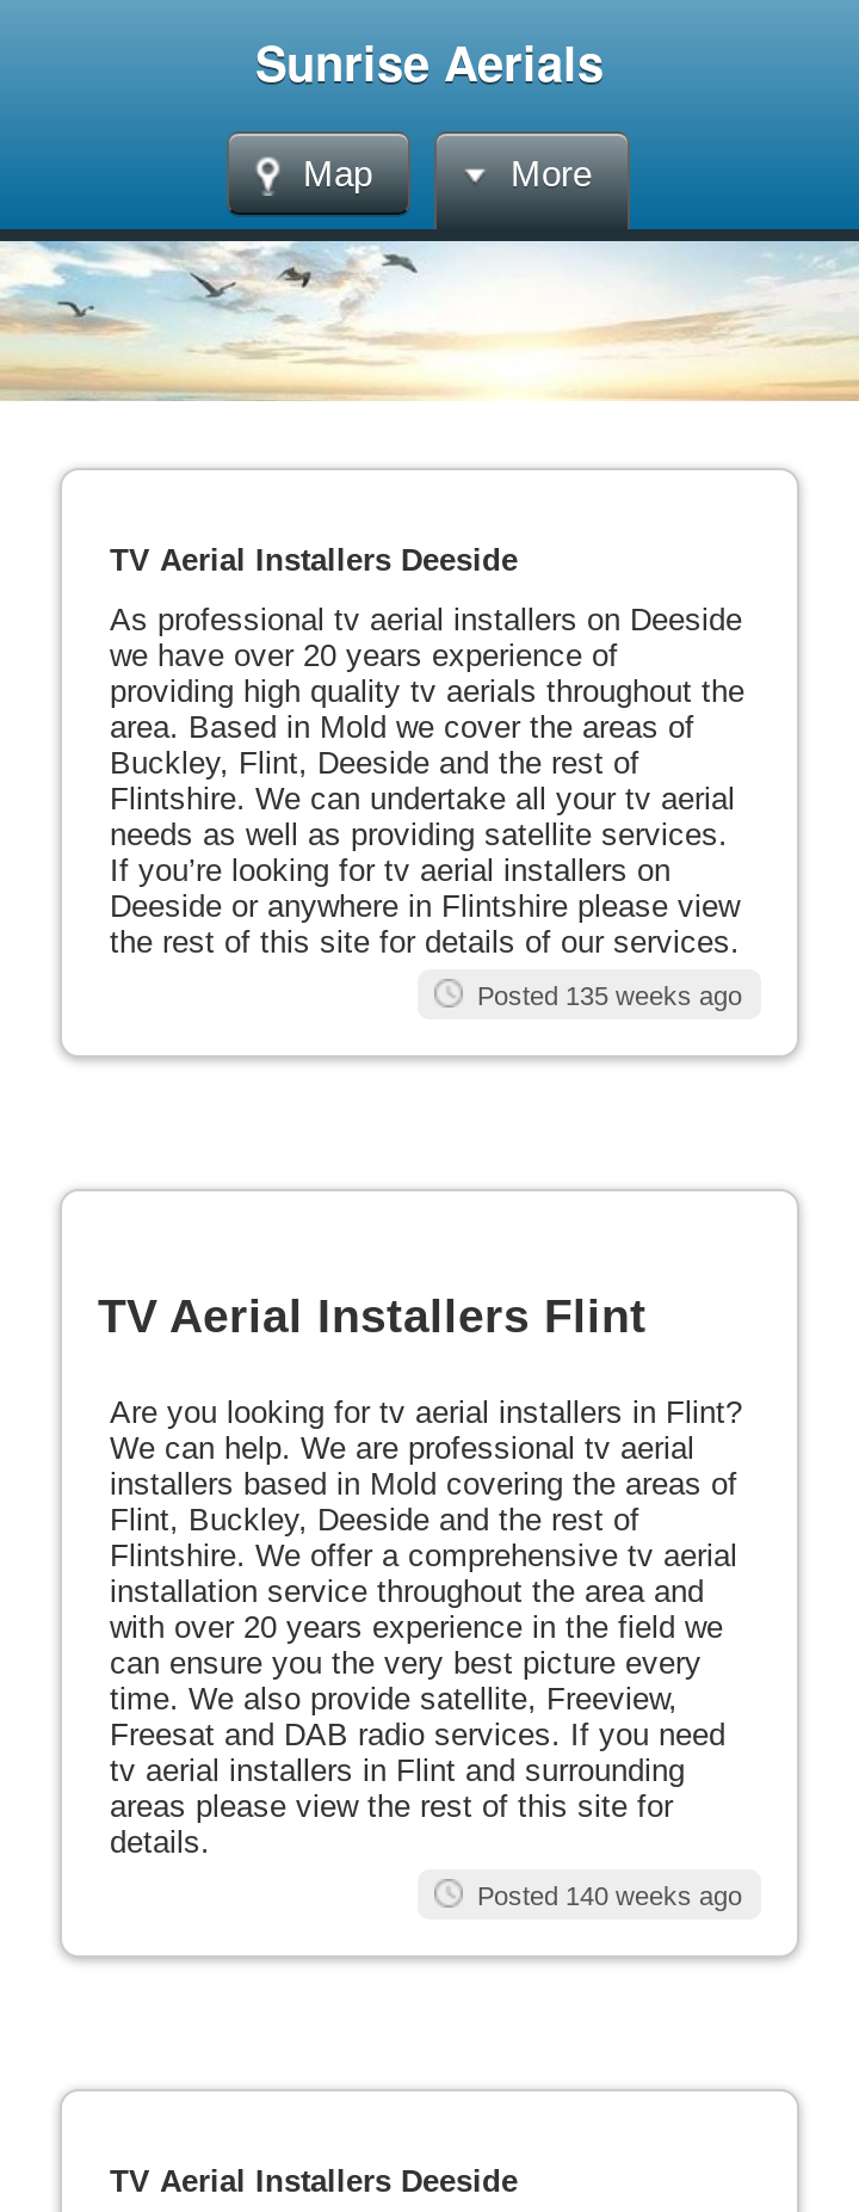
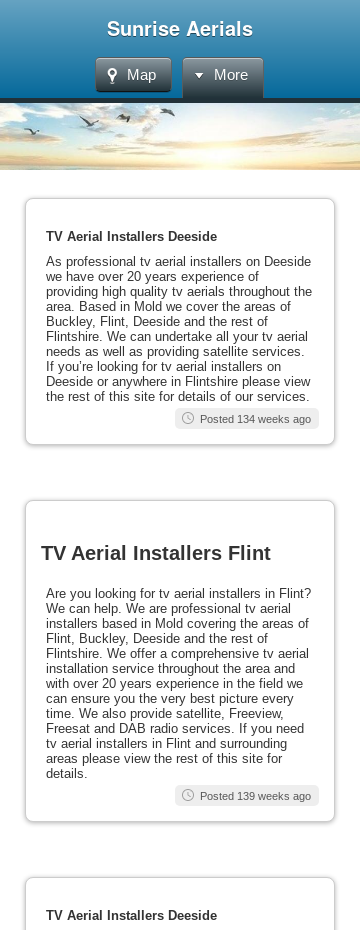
- Posted 135 weeks ago
+ Posted 134 weeks ago

- Posted 140 weeks ago
+ Posted 139 weeks ago
